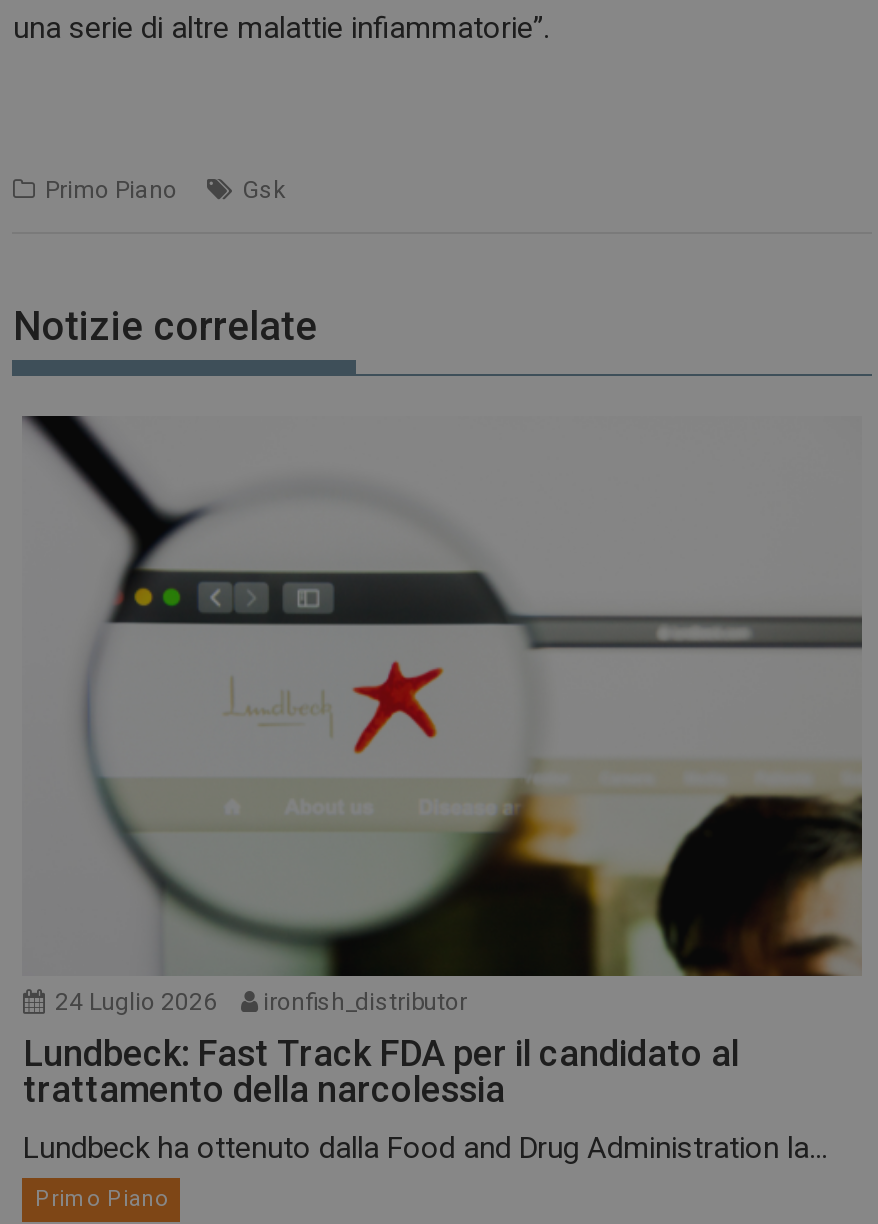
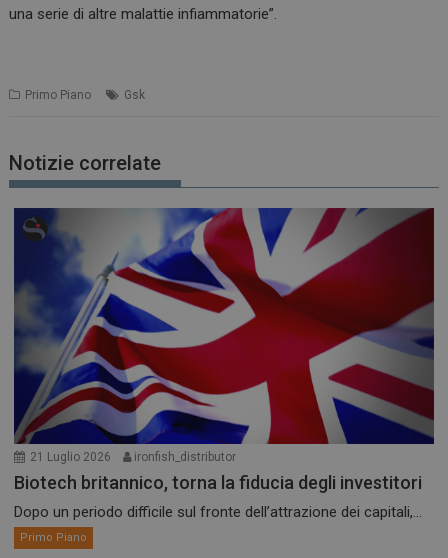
- [image]
- 24 Luglio 2026 ironfish_distributor
+ [image]
+ 21 Luglio 2026 ironfish_distributor

- Lundbeck: Fast Track FDA per il candidato al
- trattamento della narcolessia
+ Biotech britannico, torna la fiducia degli investitori

- Lundbeck ha ottenuto dalla Food and Drug Administration la...
+ Dopo un periodo difficile sul fronte dell’attrazione dei capitali,...
